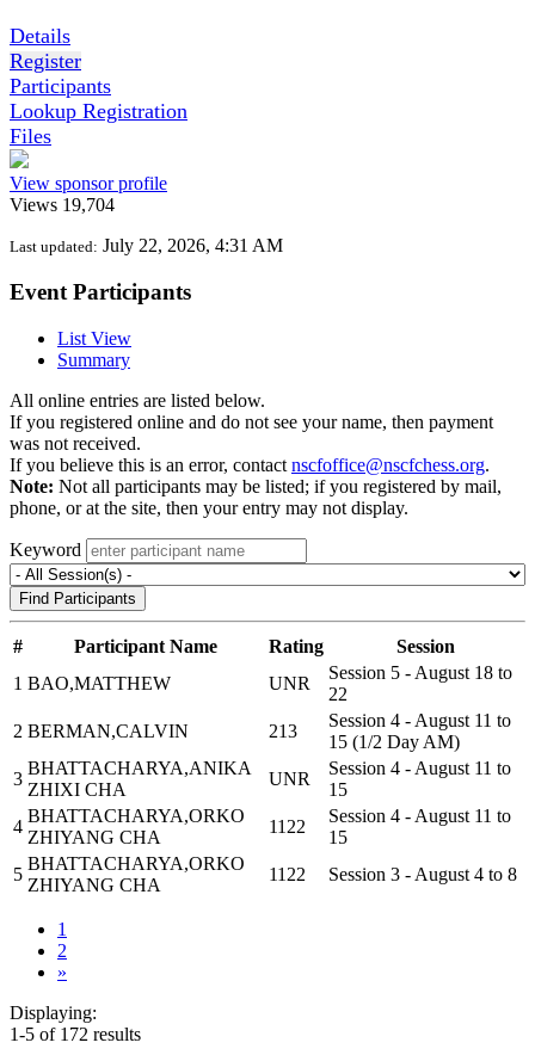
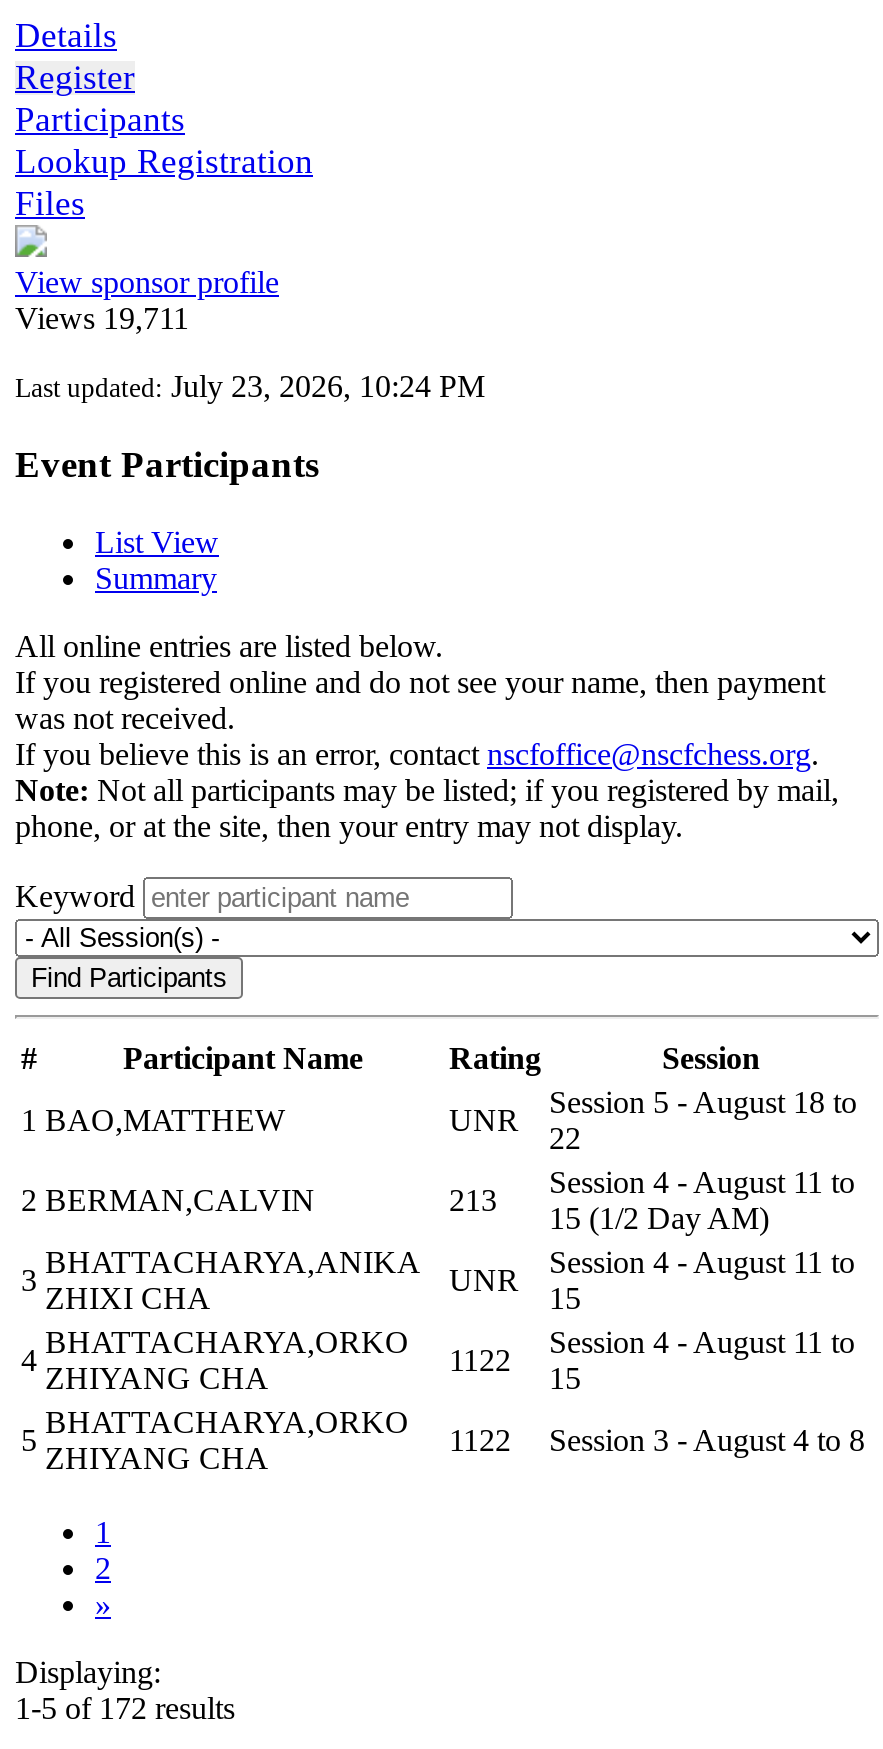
- Views 19,704
+ Views 19,711

- Last updated: July 22, 2026, 4:31 AM
+ Last updated: July 23, 2026, 10:24 PM
